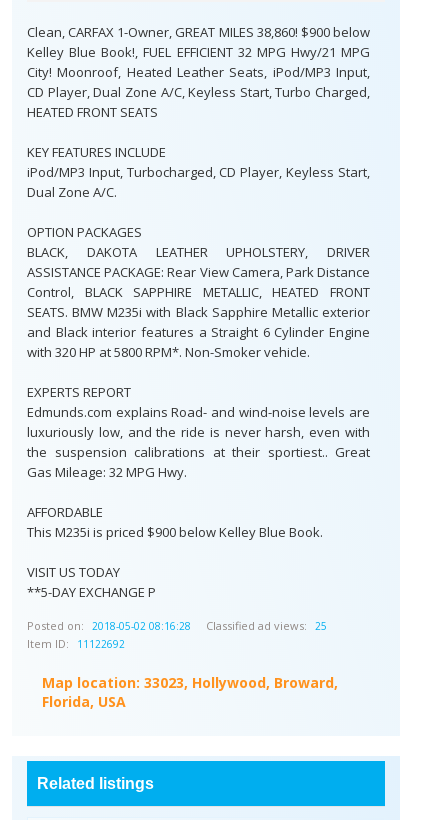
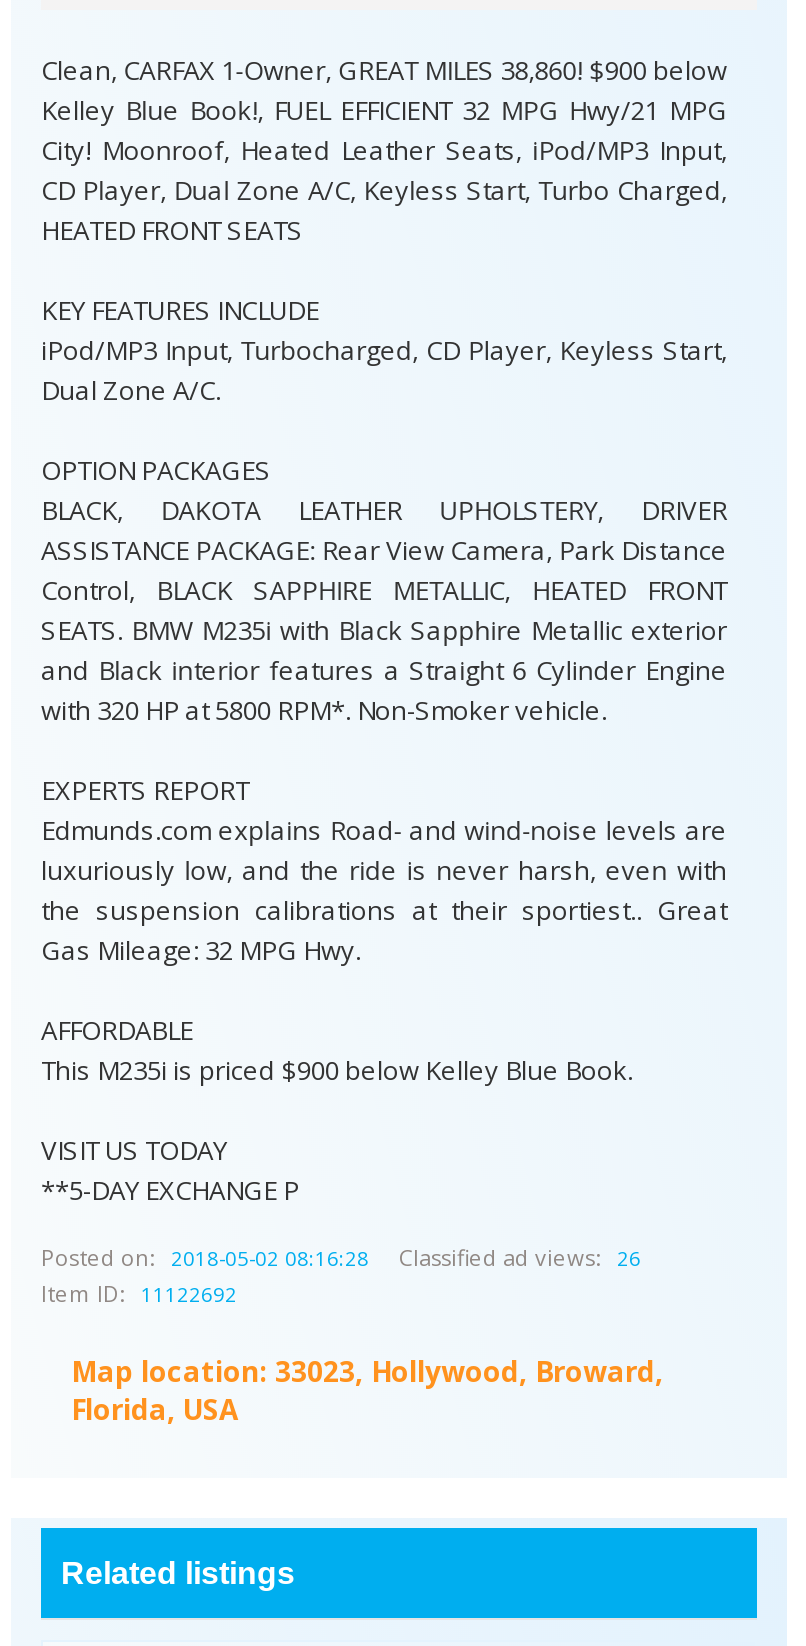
- Classified ad views: 25
+ Classified ad views: 26
